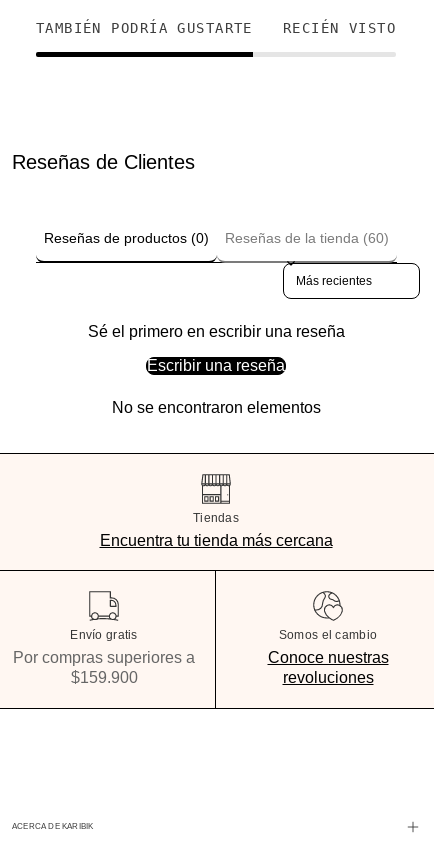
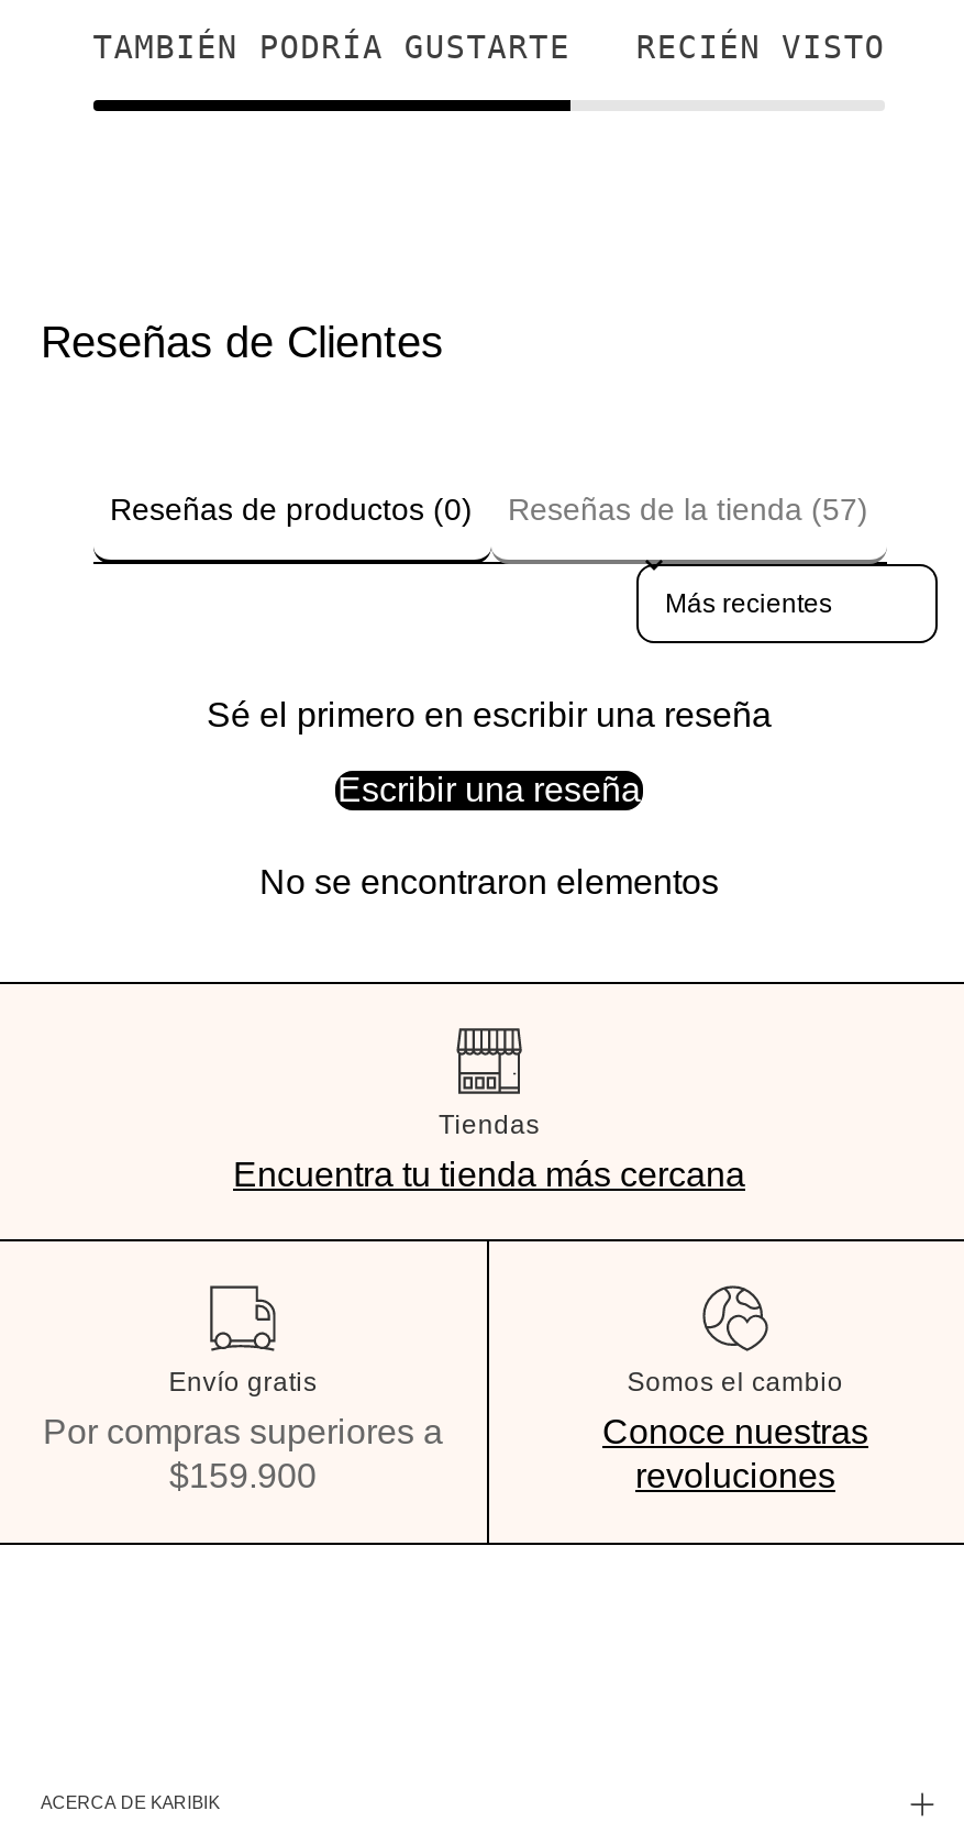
- Reseñas de la tienda (60)
+ Reseñas de la tienda (57)
